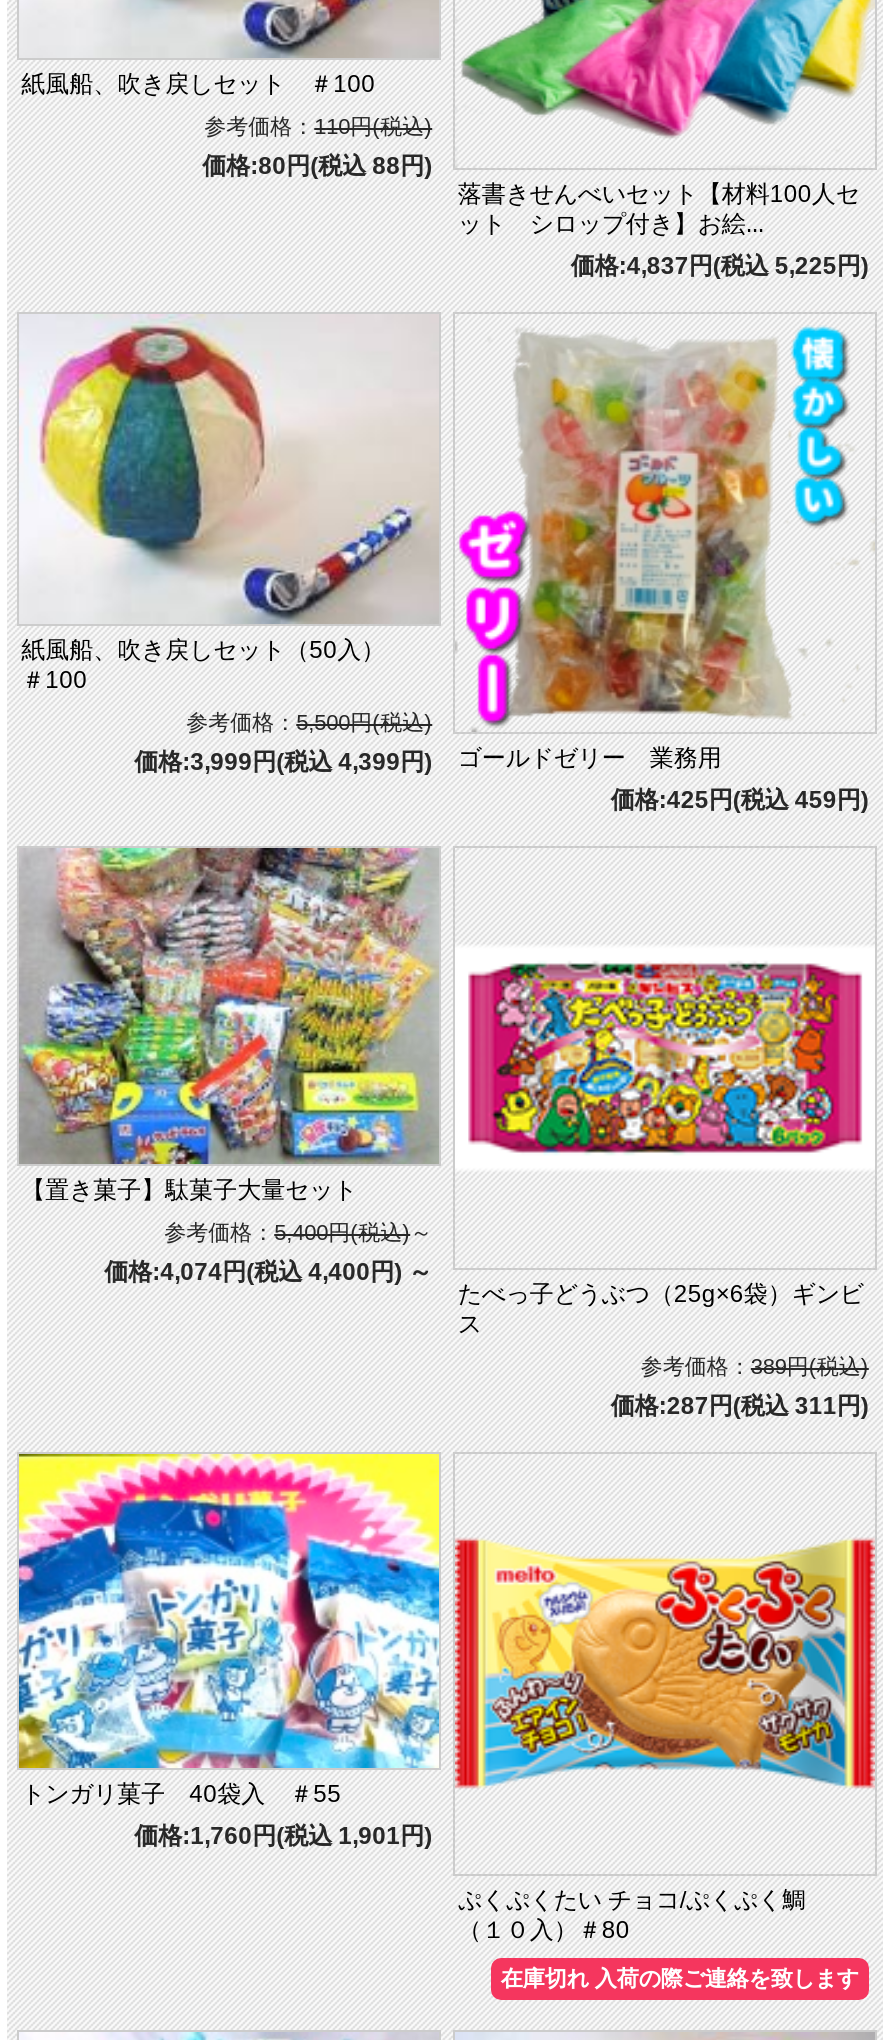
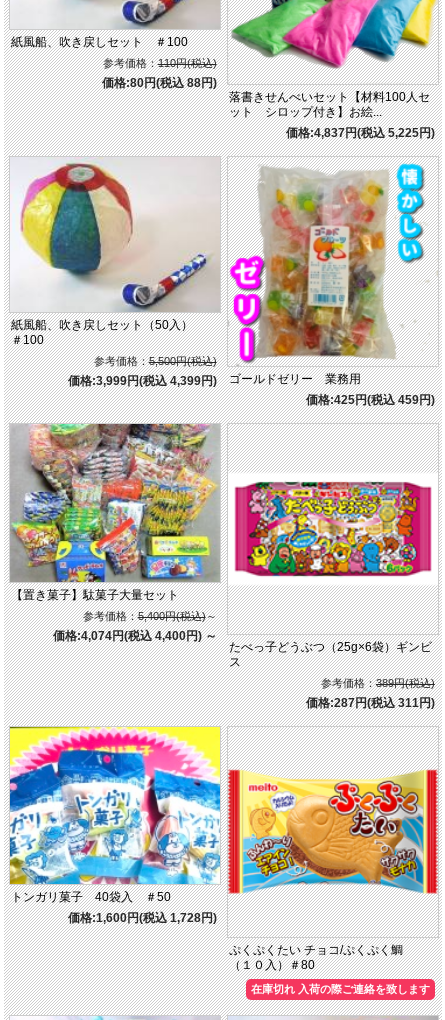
- トンガリ菓子 40袋入 ＃55
+ トンガリ菓子 40袋入 ＃50

- 価格:1,760円(税込 1,901円)
+ 価格:1,600円(税込 1,728円)
